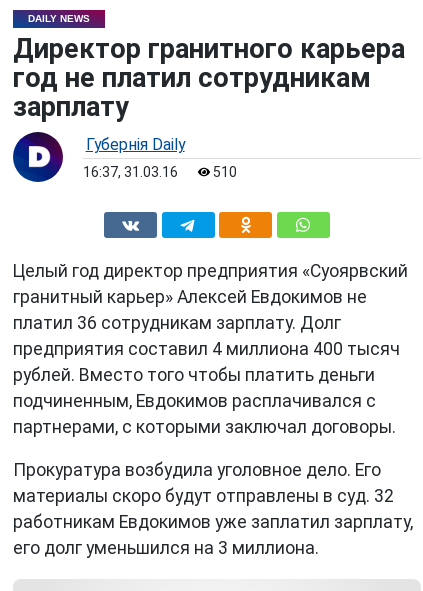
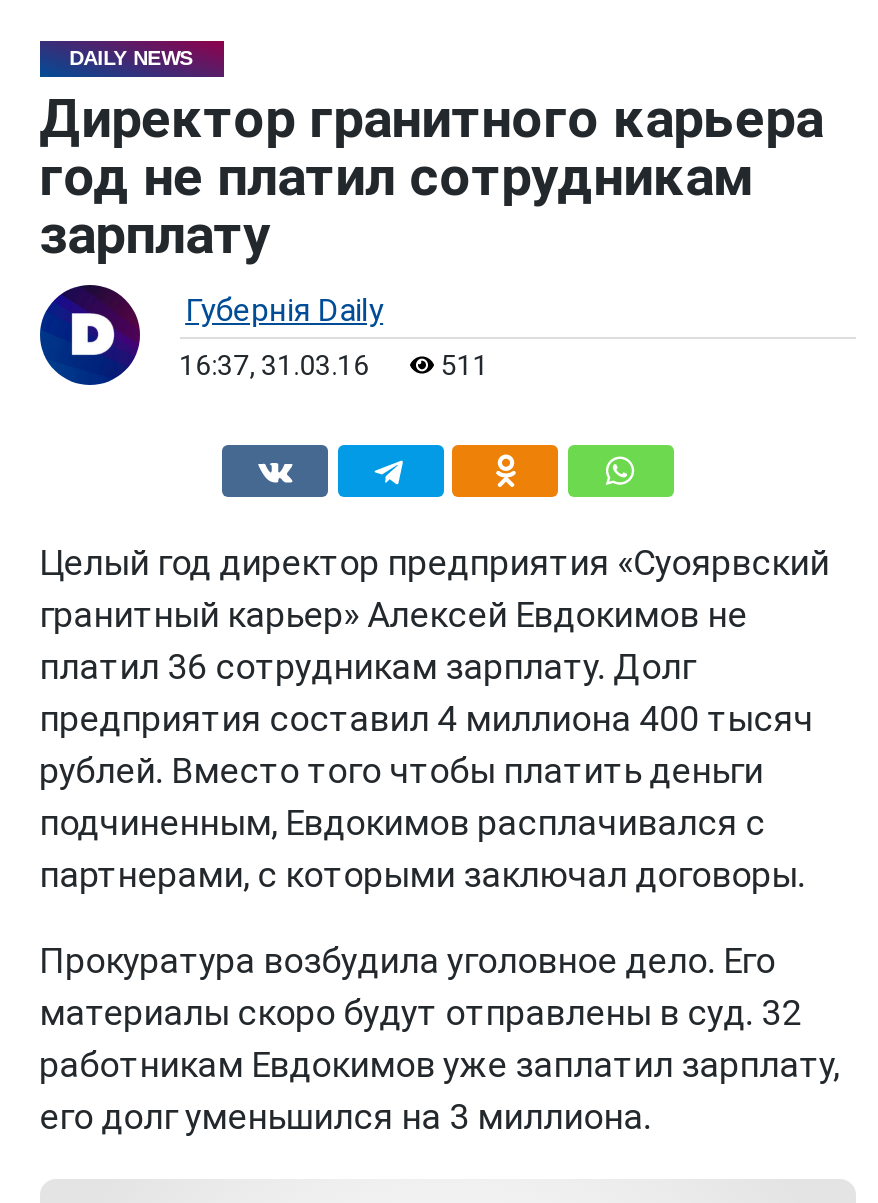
- 510
+ 511
